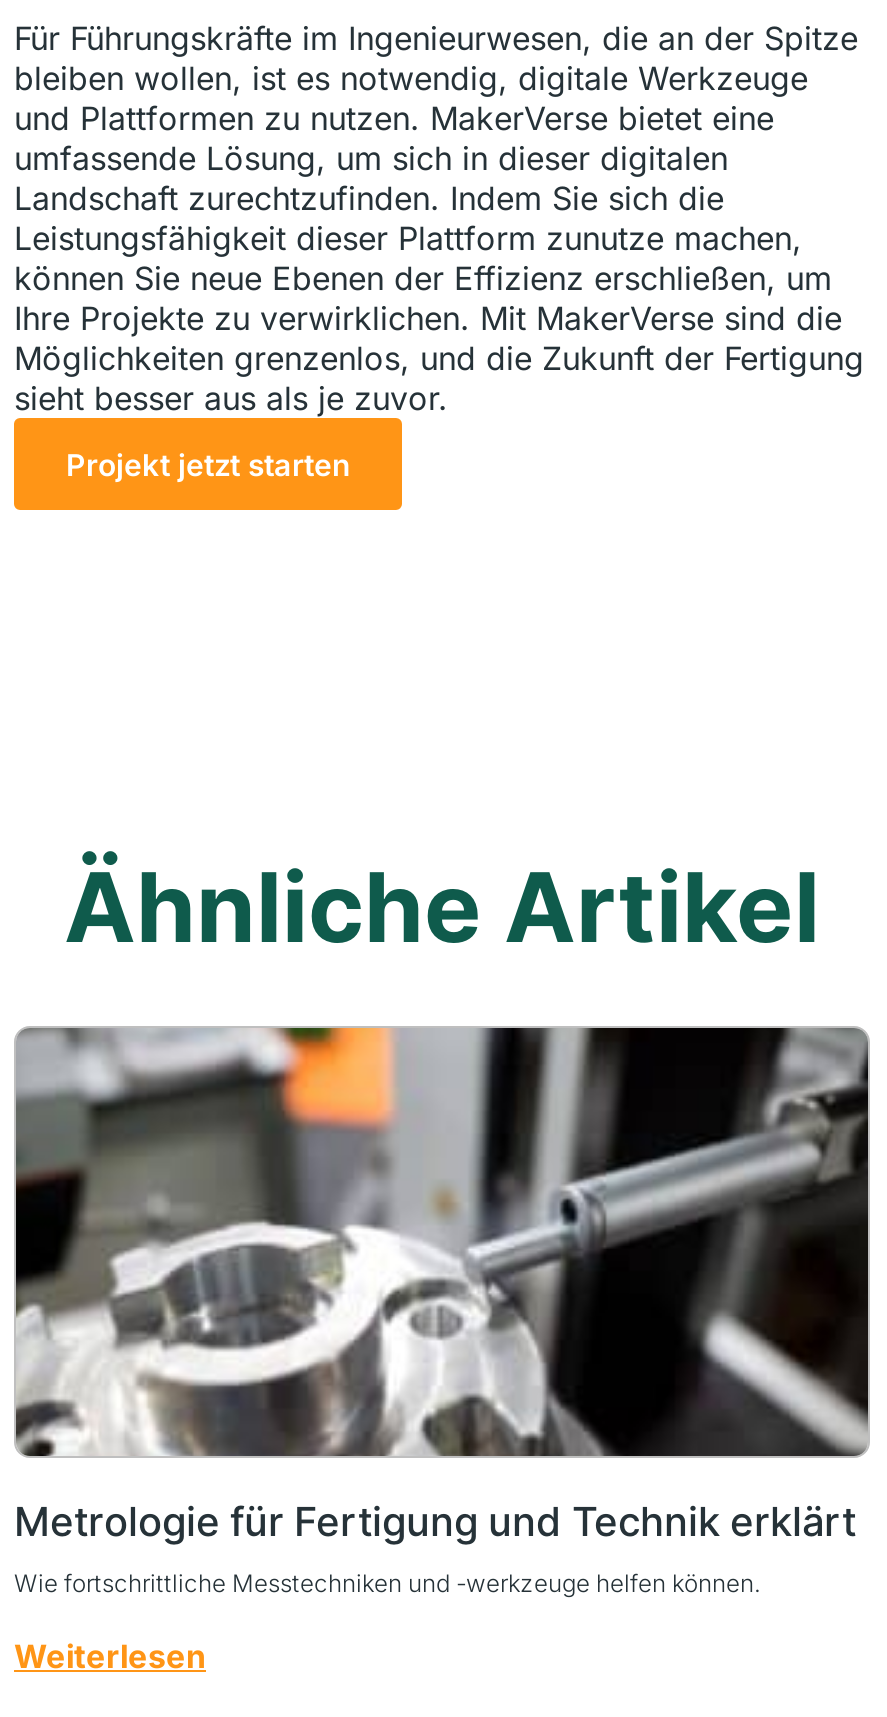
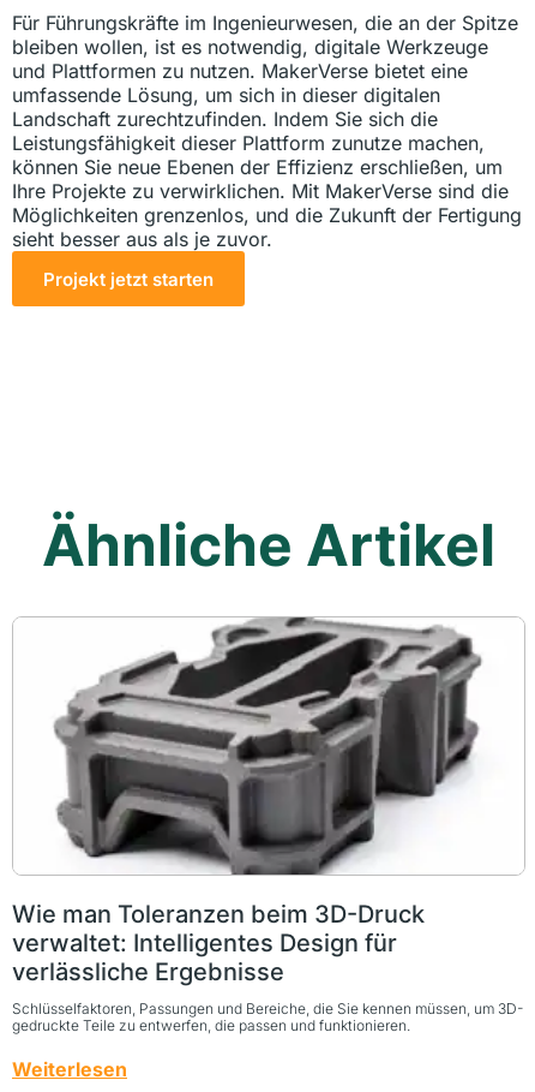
- [image]
- Metrologie für Fertigung und Technik erklärt
+ [image]
+ Wie man Toleranzen beim 3D-Druck
+ verwaltet: Intelligentes Design für
+ verlässliche Ergebnisse

- Wie fortschrittliche Messtechniken und -werkzeuge helfen können.
+ Schlüsselfaktoren, Passungen und Bereiche, die Sie kennen müssen, um 3D-
+ gedruckte Teile zu entwerfen, die passen und funktionieren.
